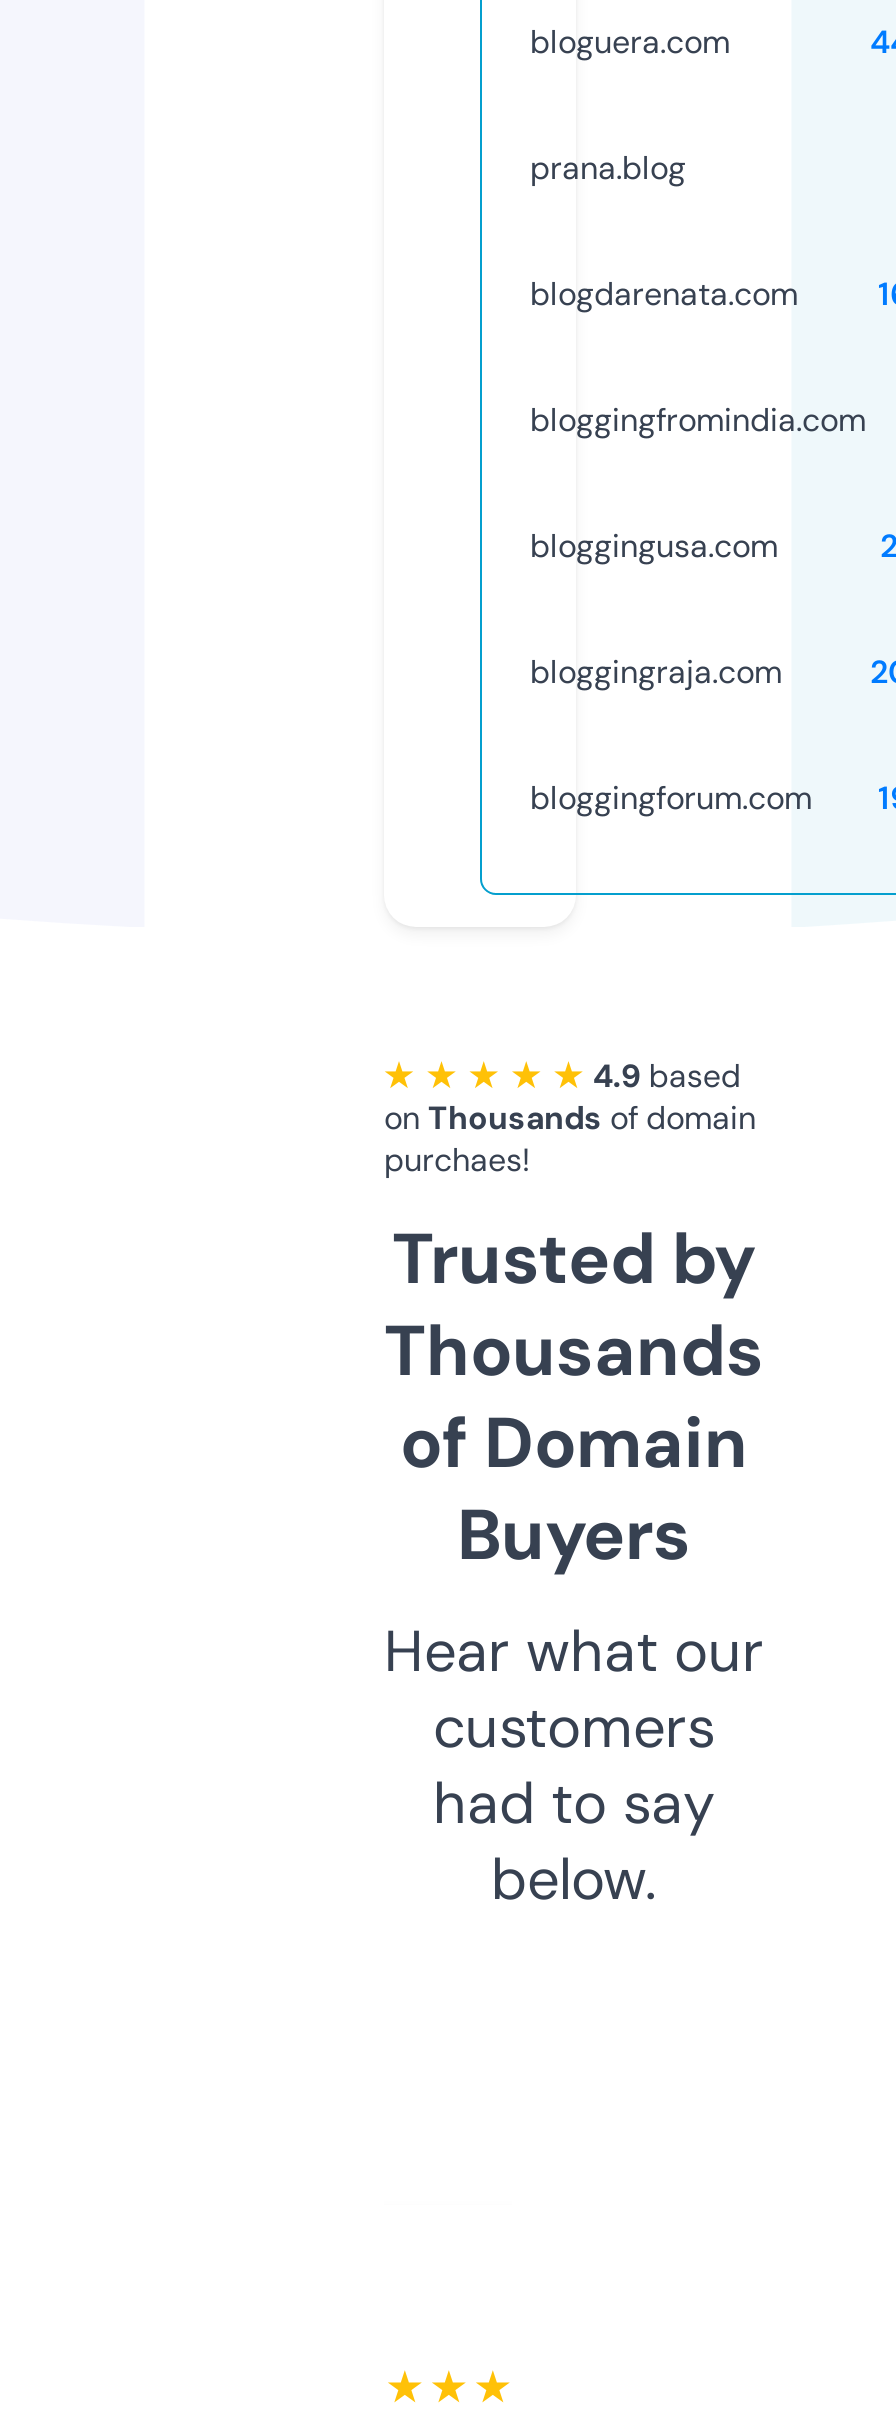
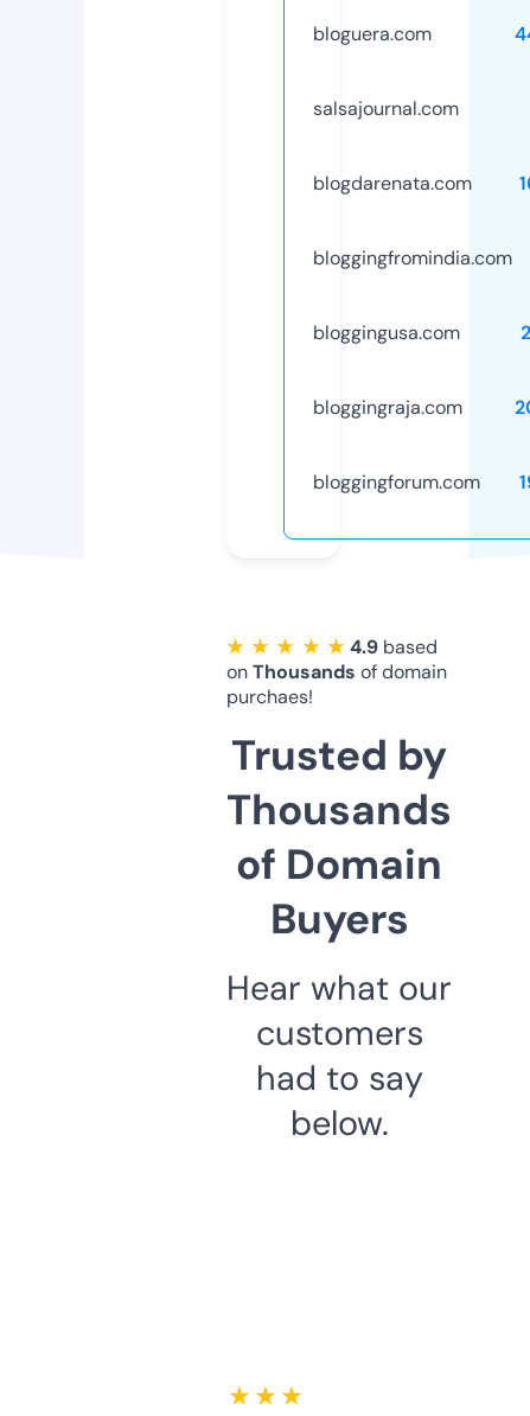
- prana.blog
+ salsajournal.com
